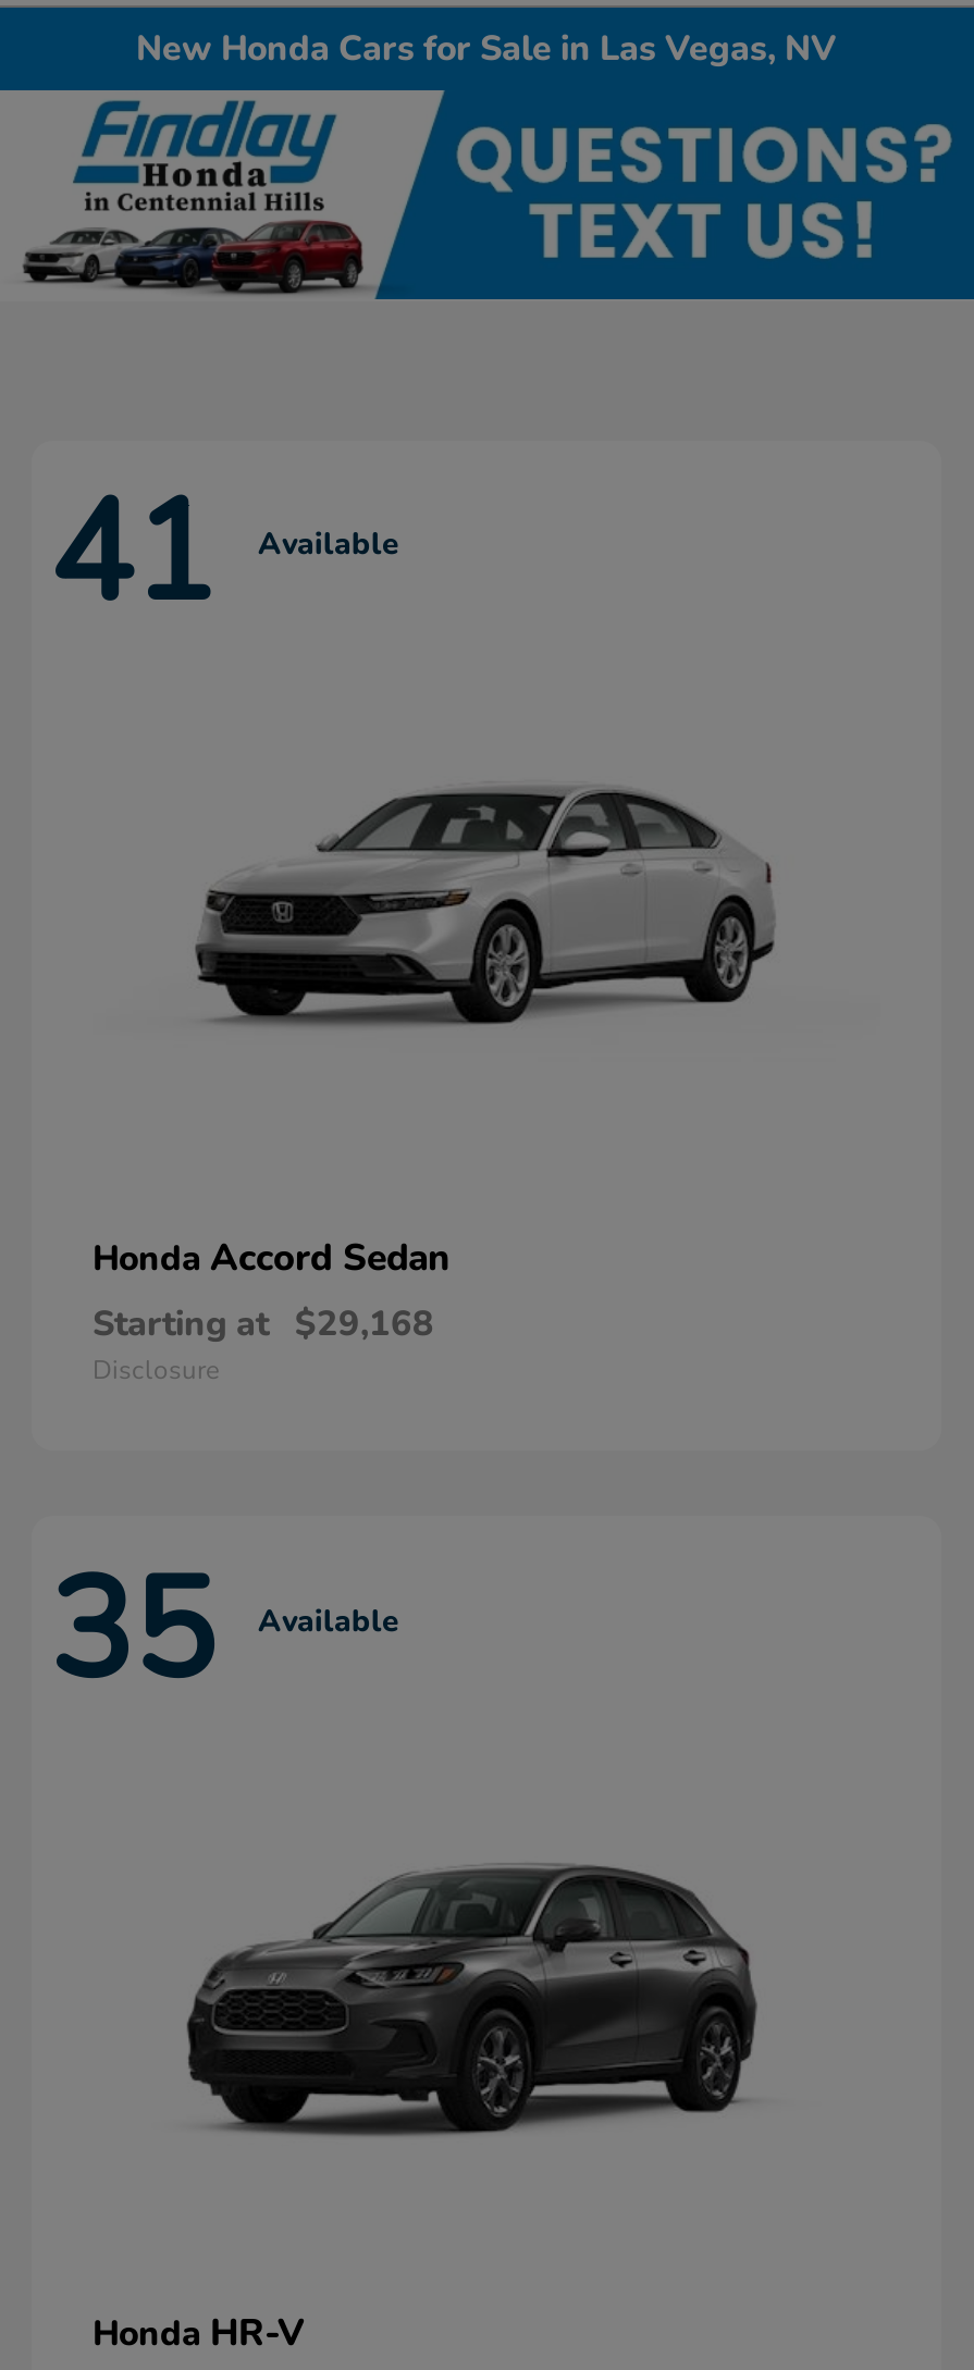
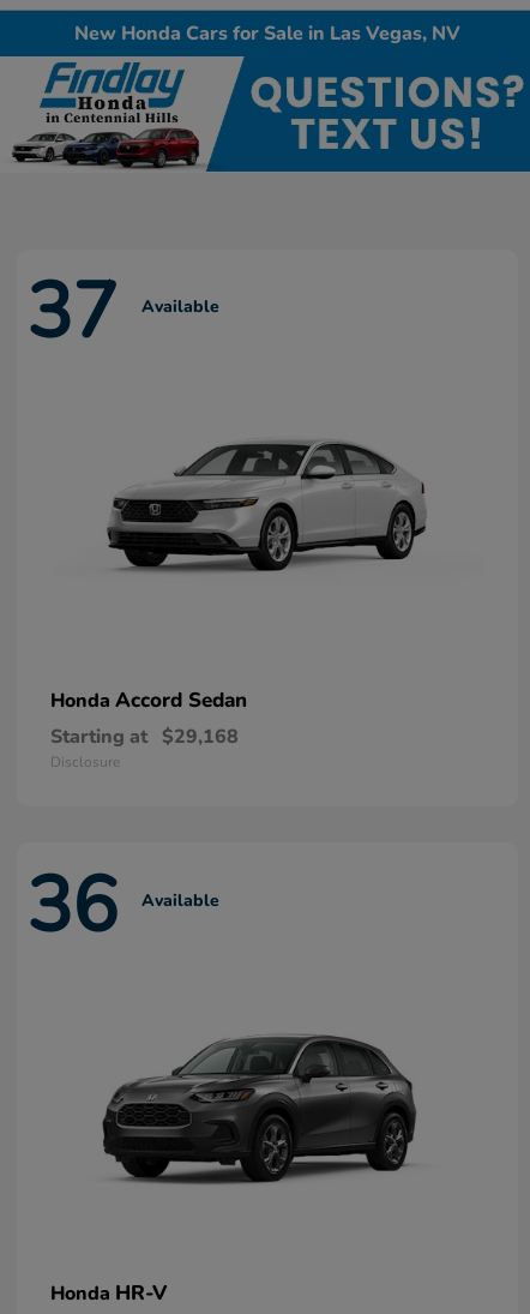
- 41 Available
+ 37 Available

- 35 Available
+ 36 Available
